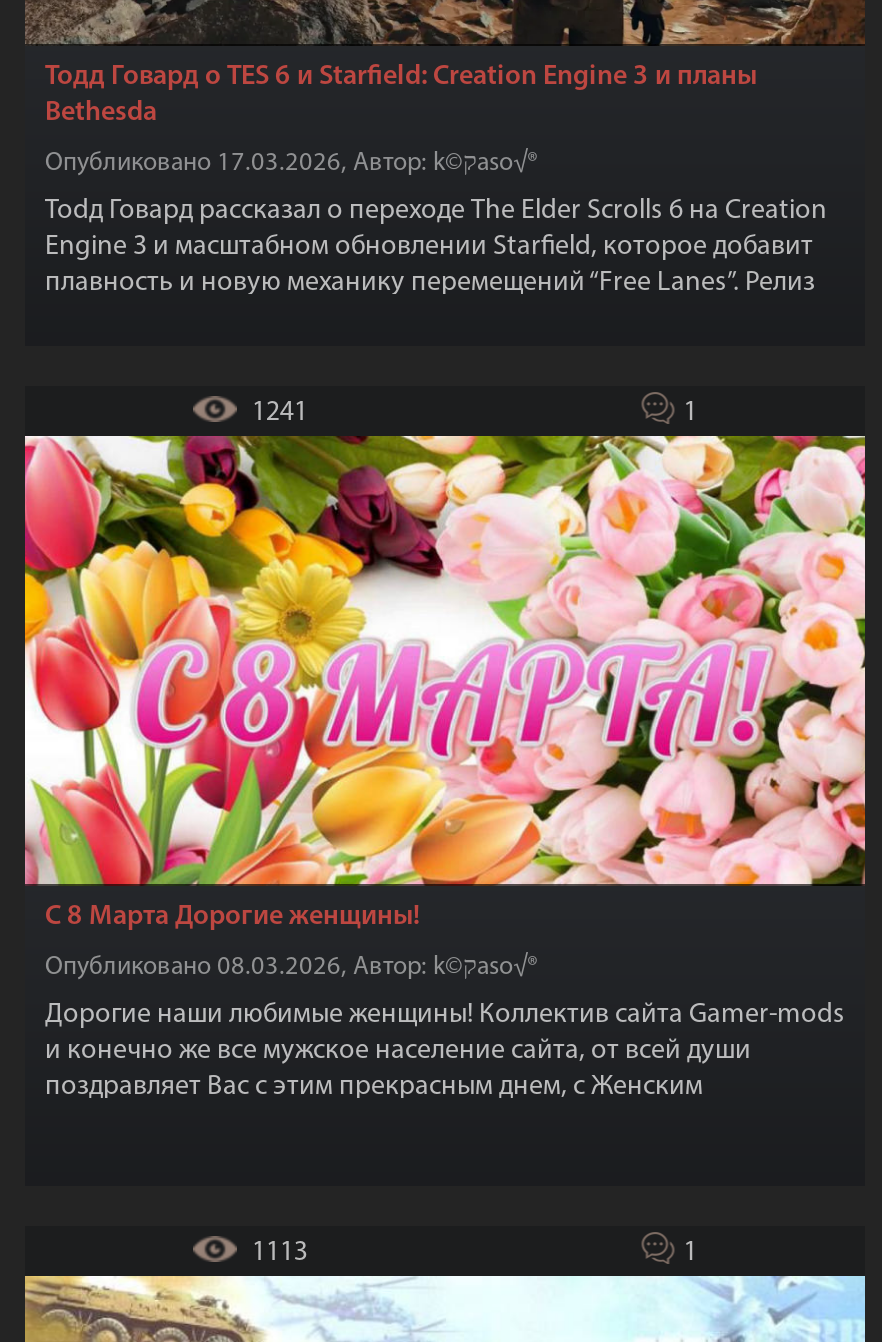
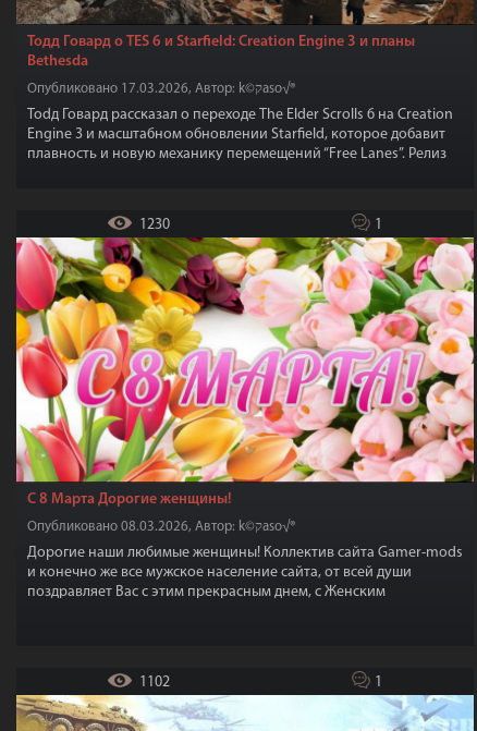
- 1241
+ 1230

- 1113
+ 1102
